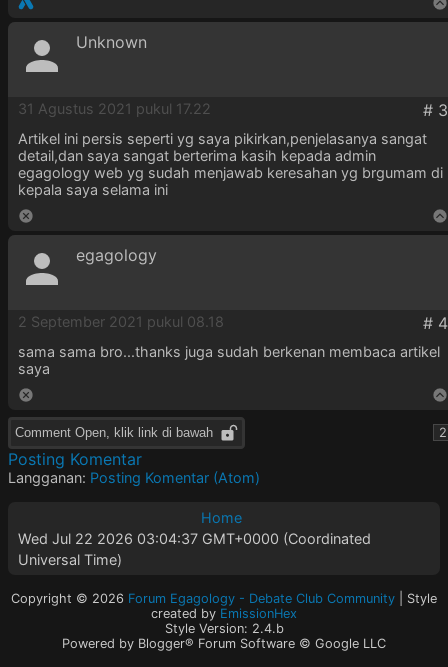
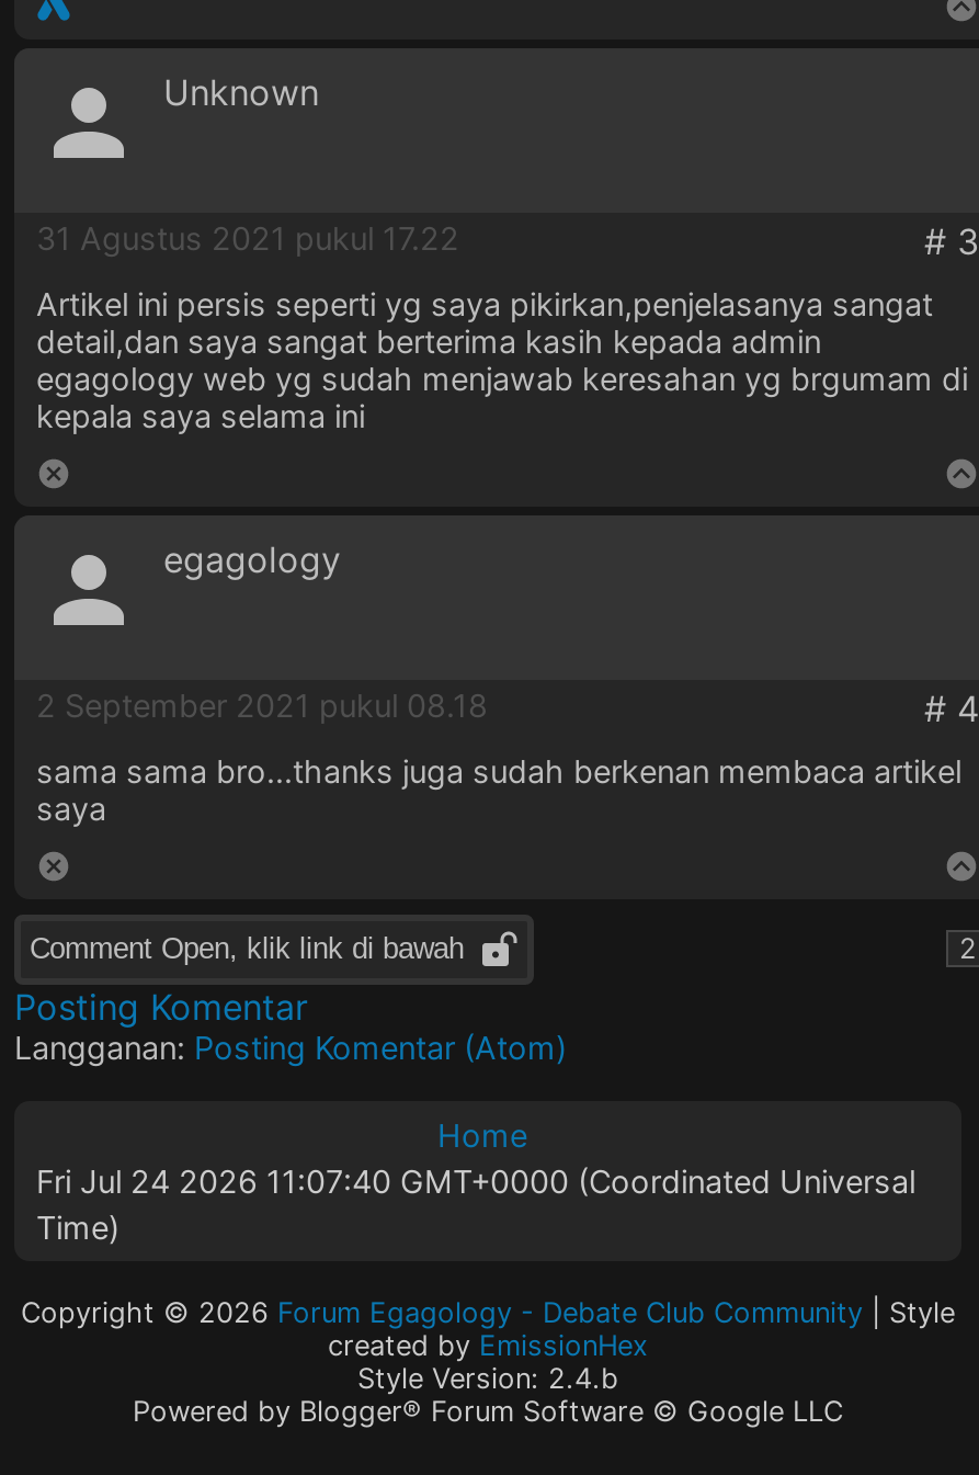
- Wed Jul 22 2026 03:04:37 GMT+0000 (Coordinated
- Universal Time)
+ Fri Jul 24 2026 11:07:40 GMT+0000 (Coordinated Universal
+ Time)
